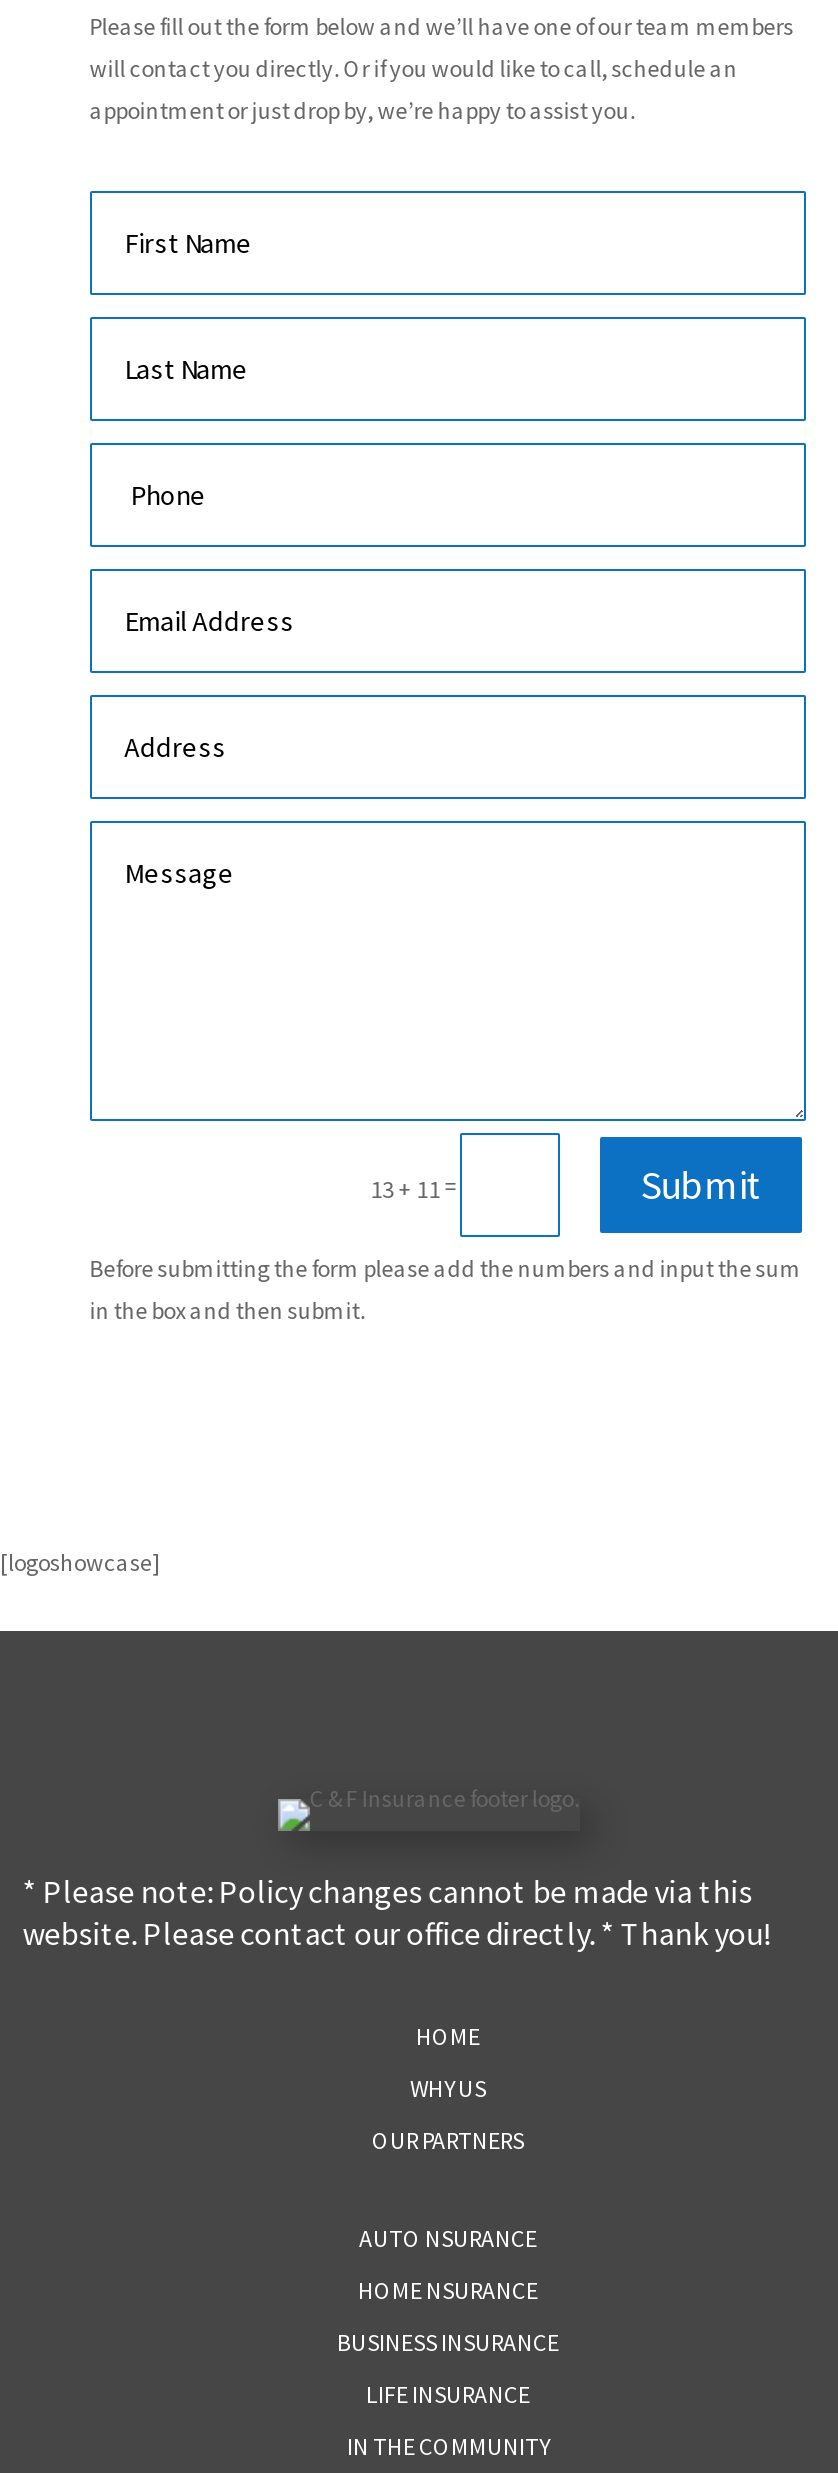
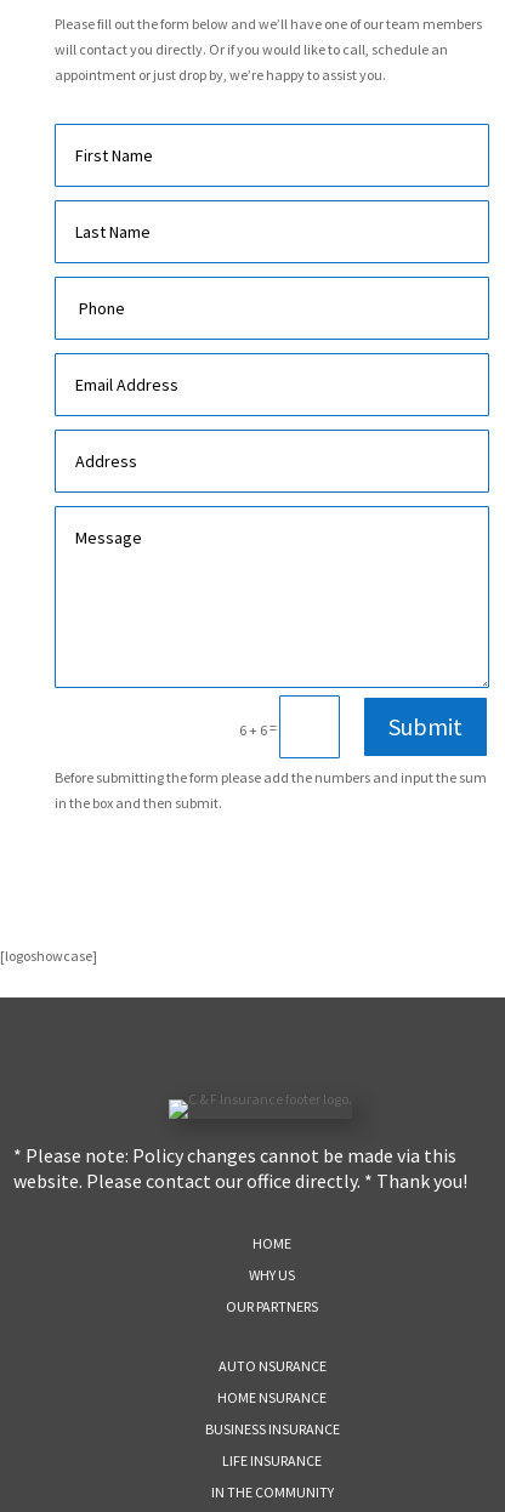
- 13 + 11 =
+ 6 + 6 =
